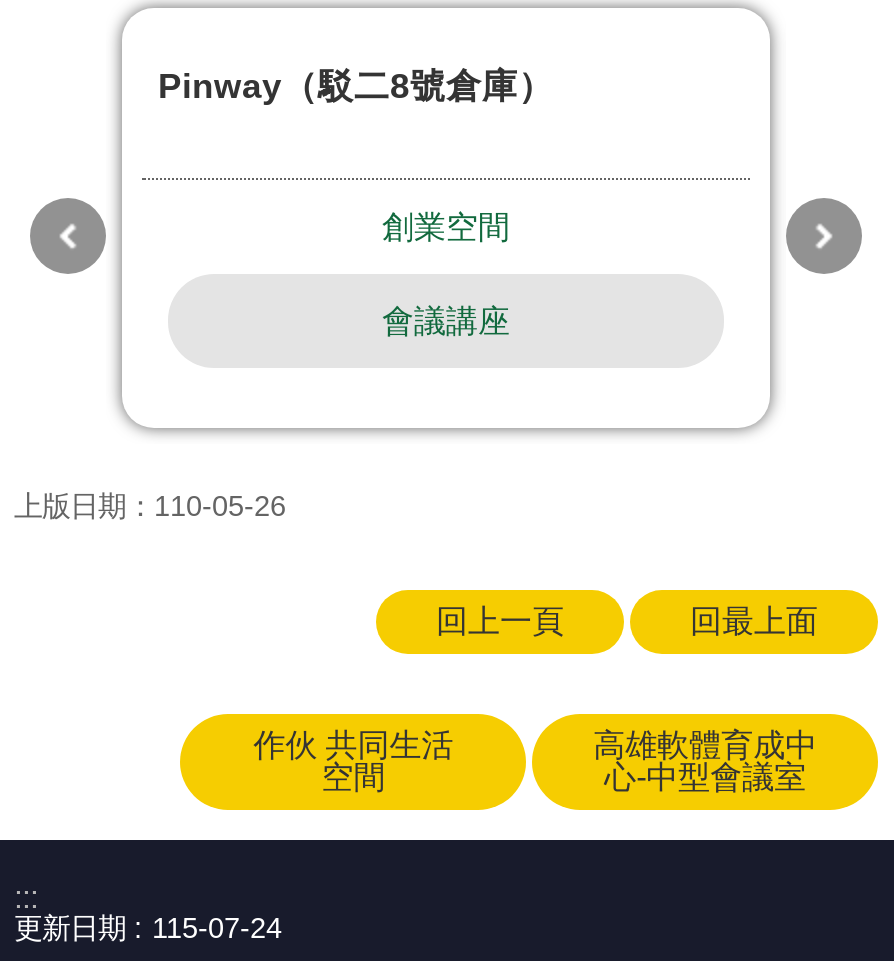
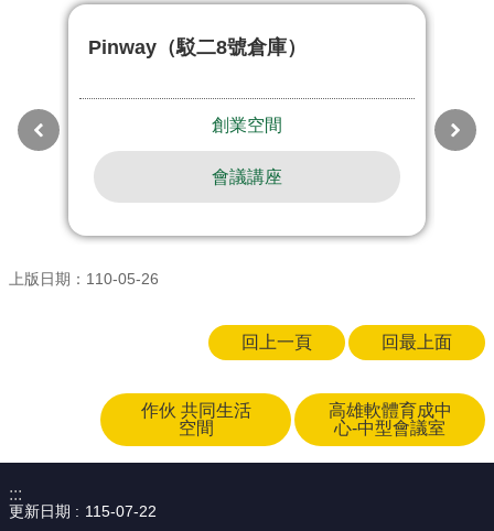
- 更新日期 115-07-24
+ 更新日期 115-07-22
